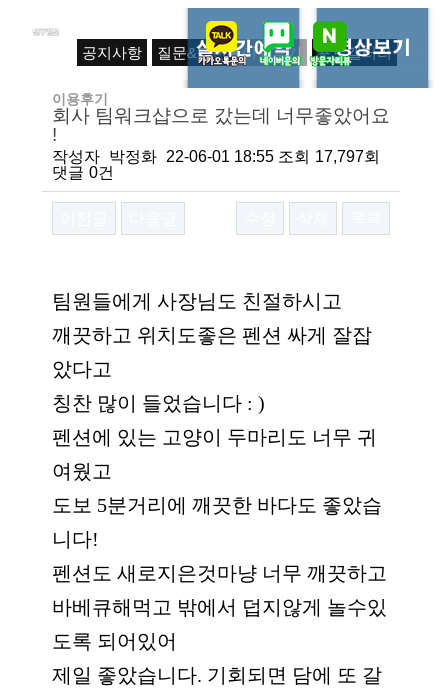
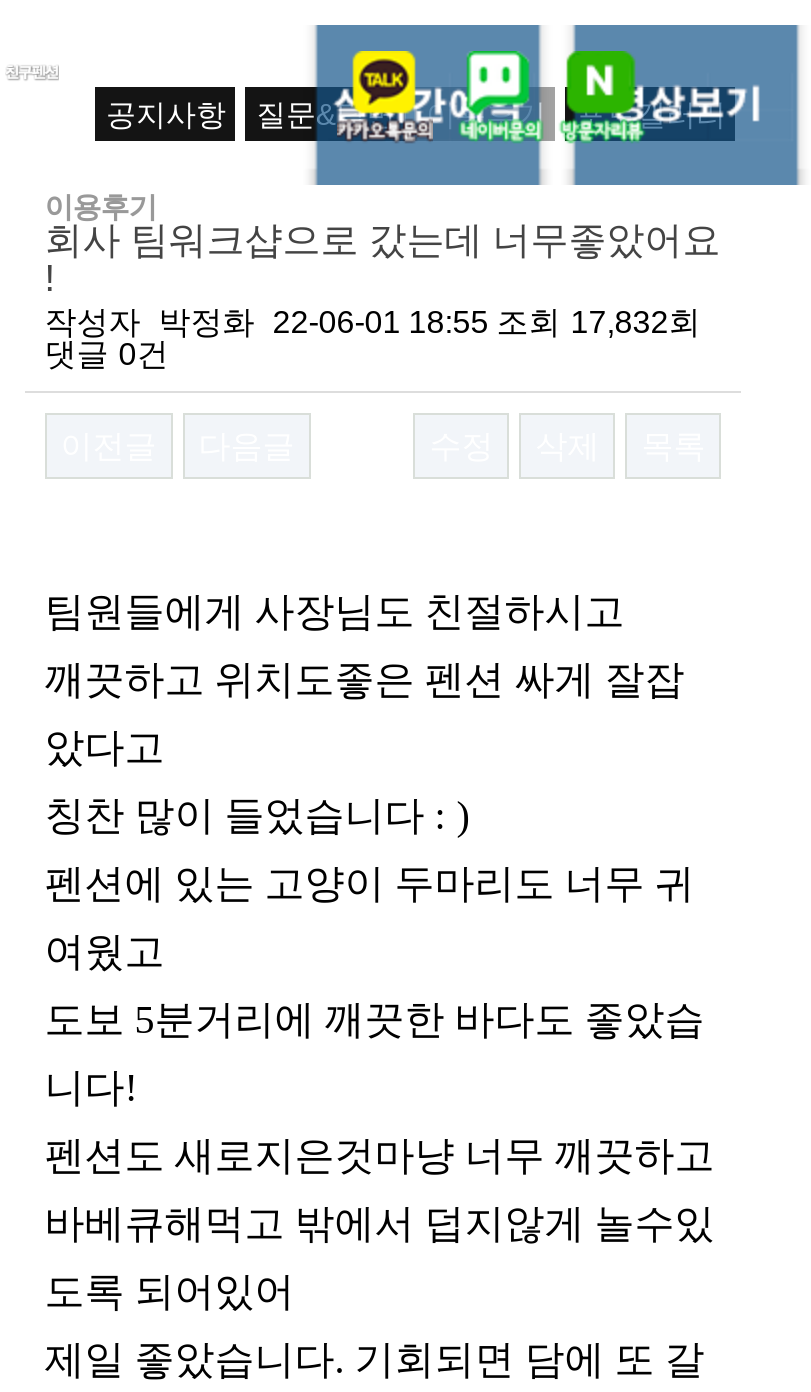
- 작성자 박정화 22-06-01 18:55 조회 17,797회
+ 작성자 박정화 22-06-01 18:55 조회 17,832회
